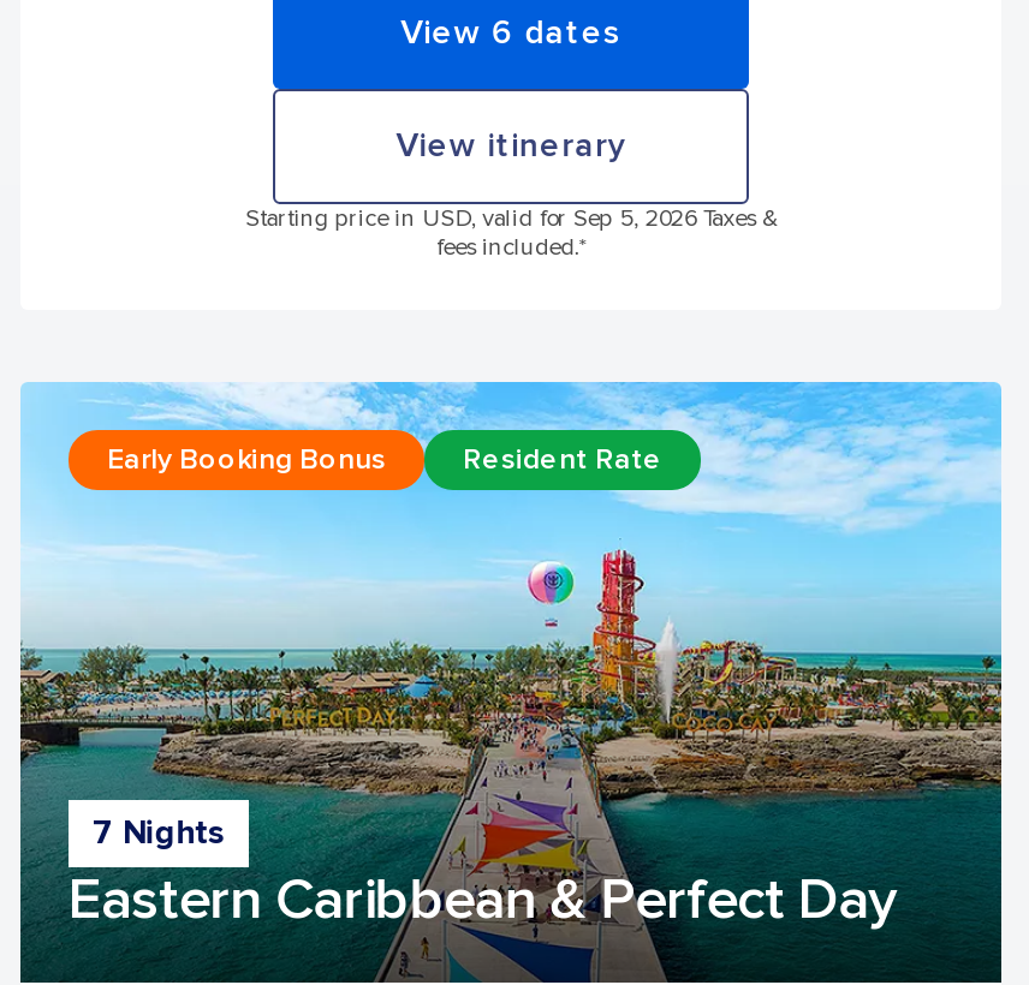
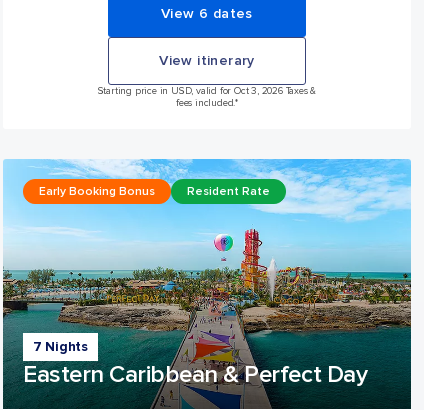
- Starting price in USD, valid for Sep 5, 2026 Taxes &
+ Starting price in USD, valid for Oct 3, 2026 Taxes &
